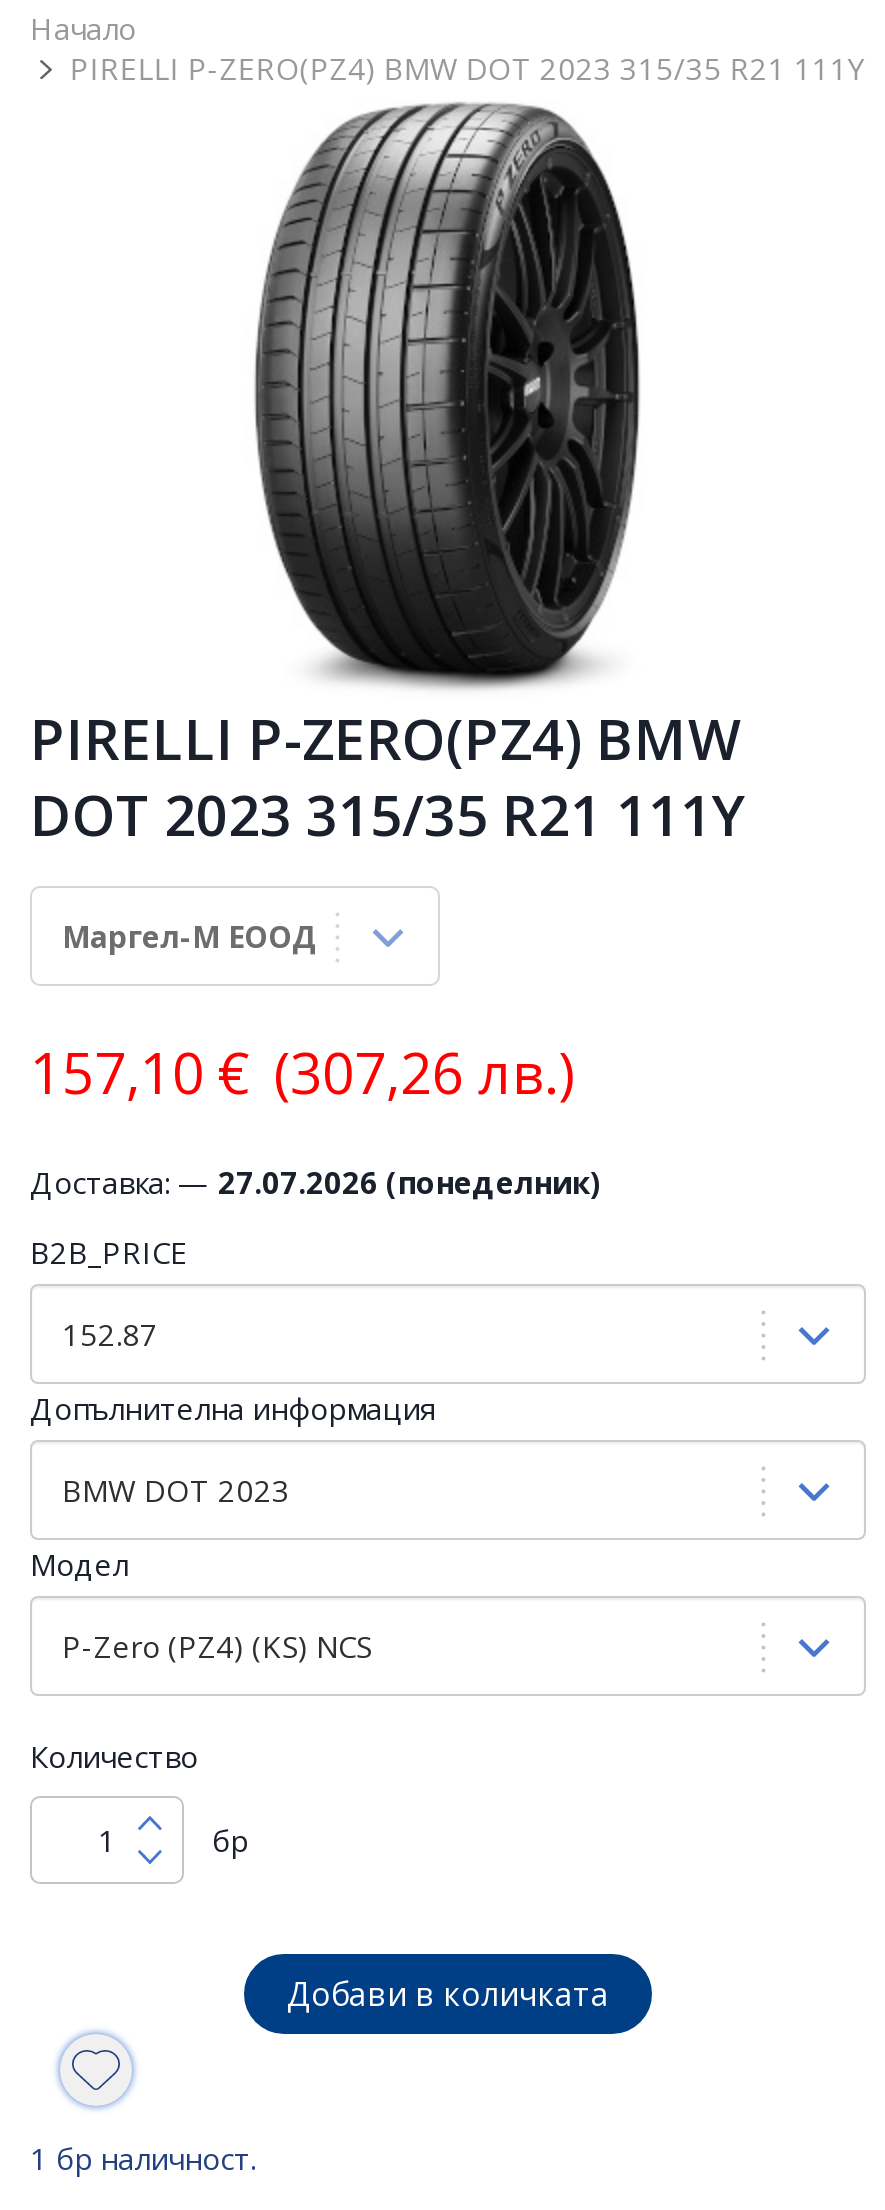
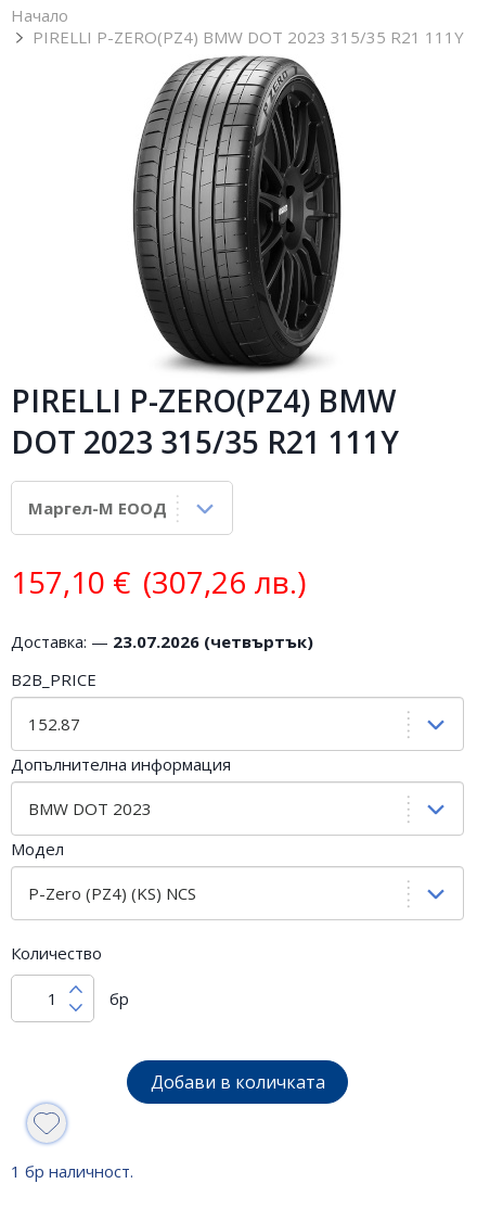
- Доставка: — 27.07.2026 (понеделник)
+ Доставка: — 23.07.2026 (четвъртък)
